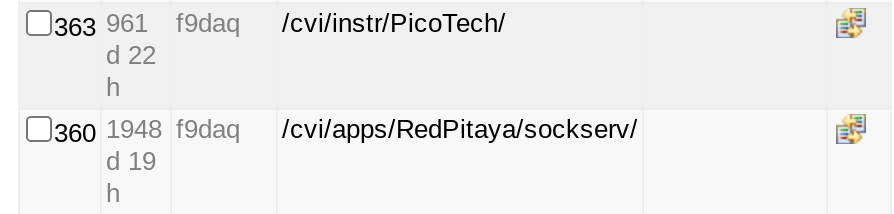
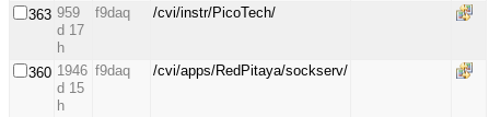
- 363 961 f9daq /cvi/instr/PicoTech/
+ 363 959 f9daq /cvi/instr/PicoTech/

- d 22
+ d 17

- 360 1948 f9daq /cvi/apps/RedPitaya/sockserv/
+ 360 1946 f9daq /cvi/apps/RedPitaya/sockserv/

- d 19
+ d 15
